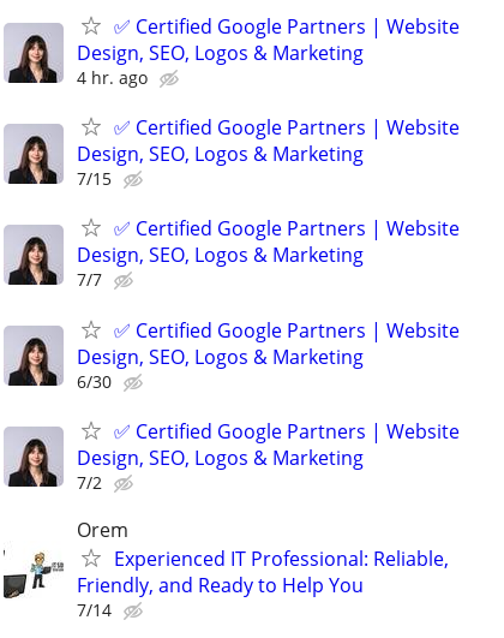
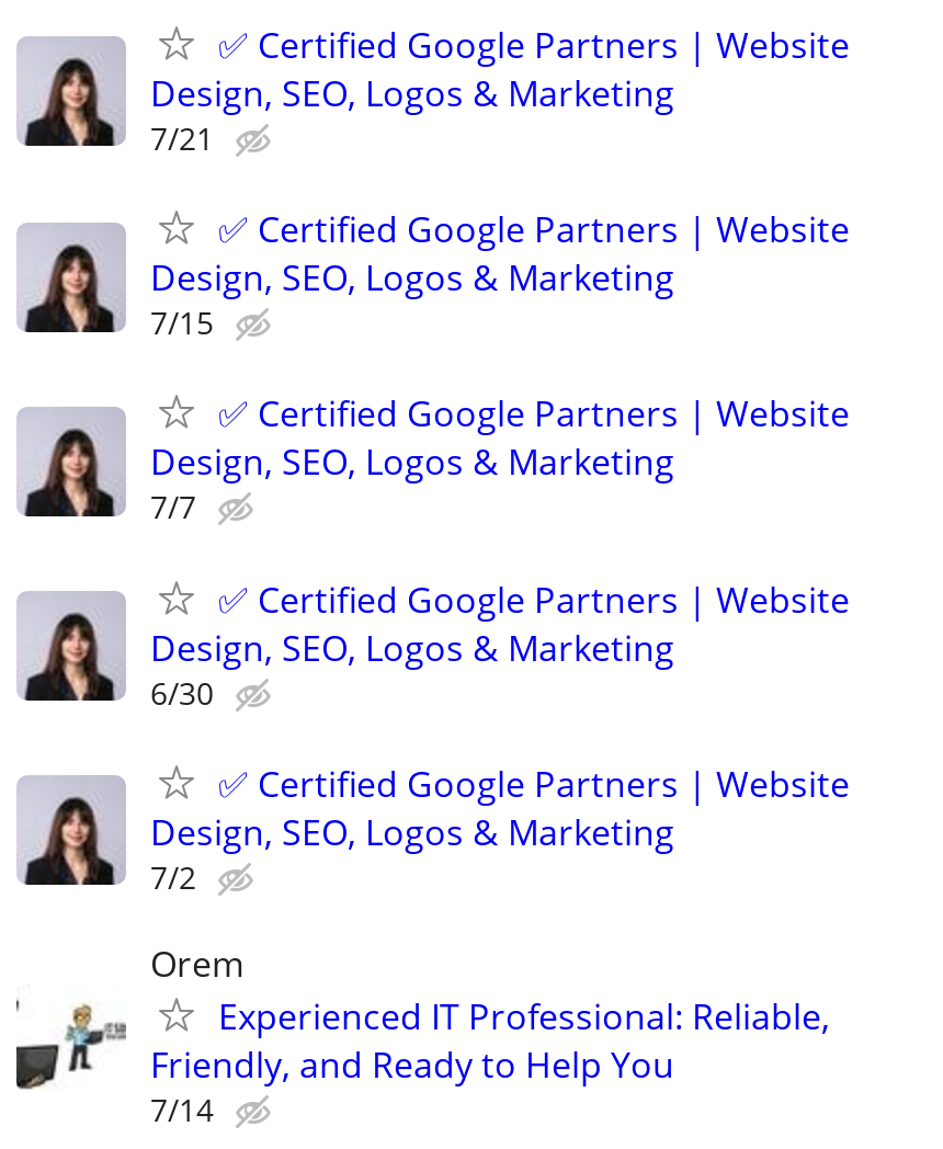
- 4 hr. ago
+ 7/21
